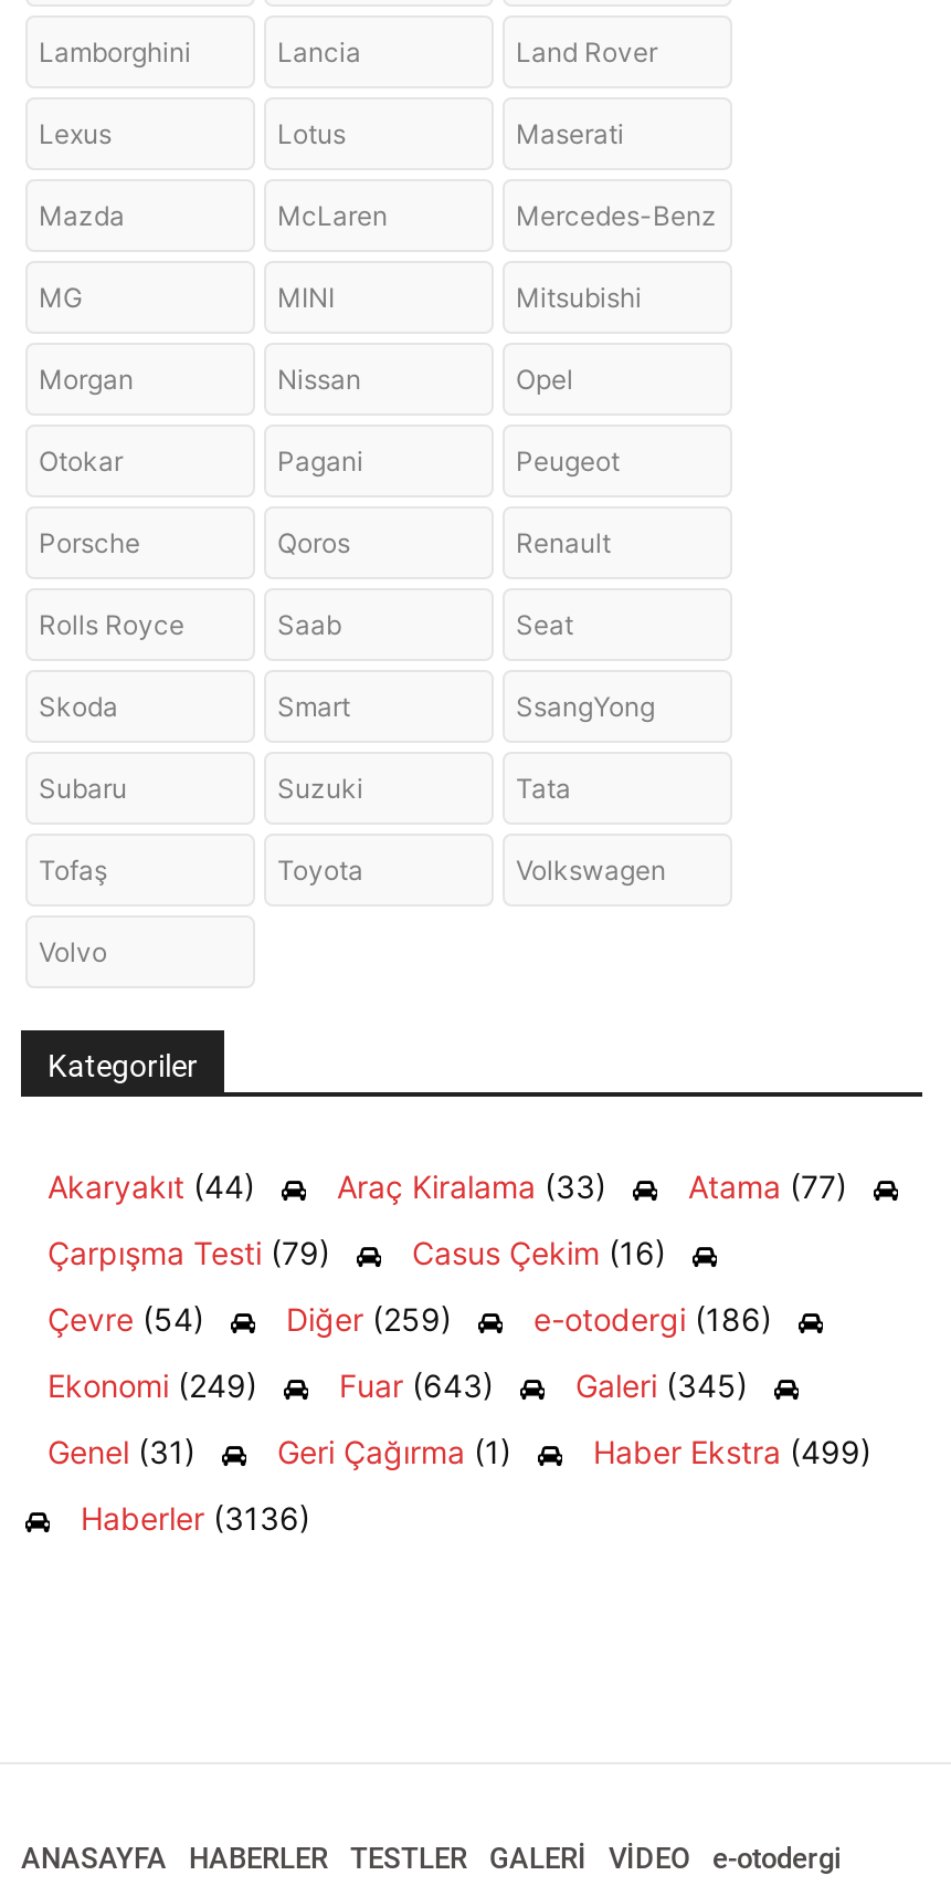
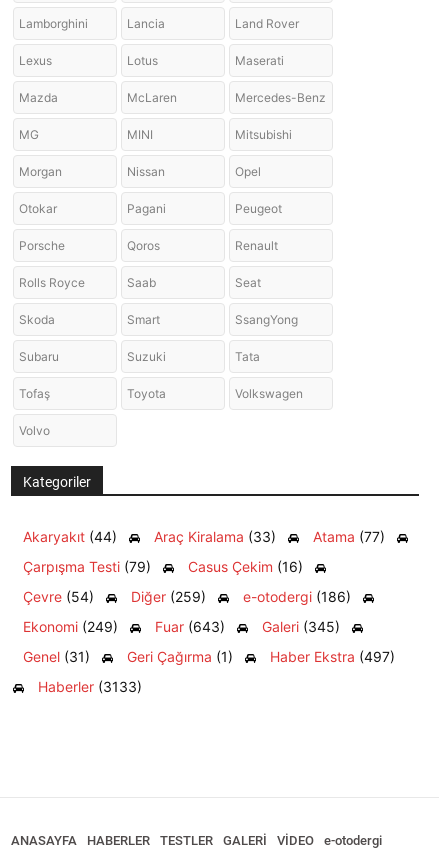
- Haber Ekstra (499)
+ Haber Ekstra (497)

- Haberler (3136)
+ Haberler (3133)
